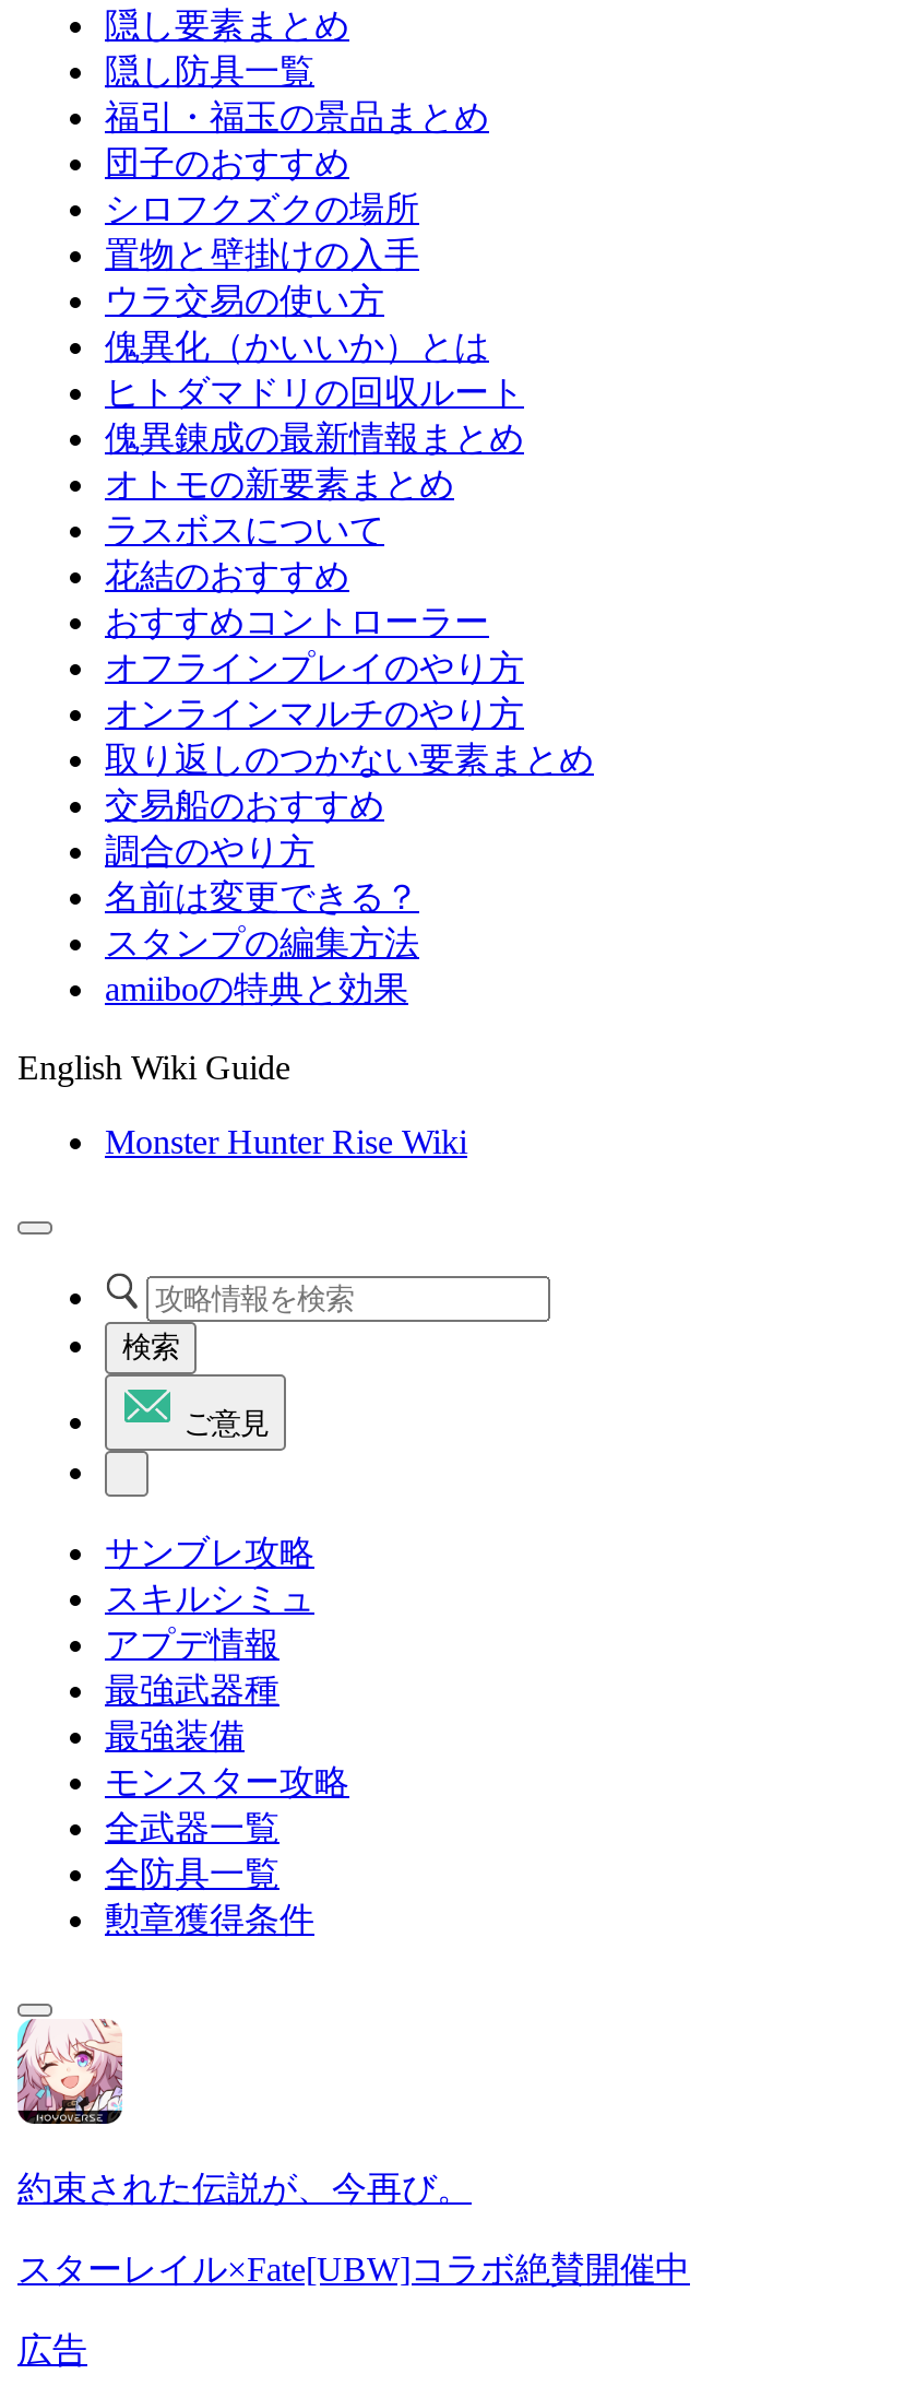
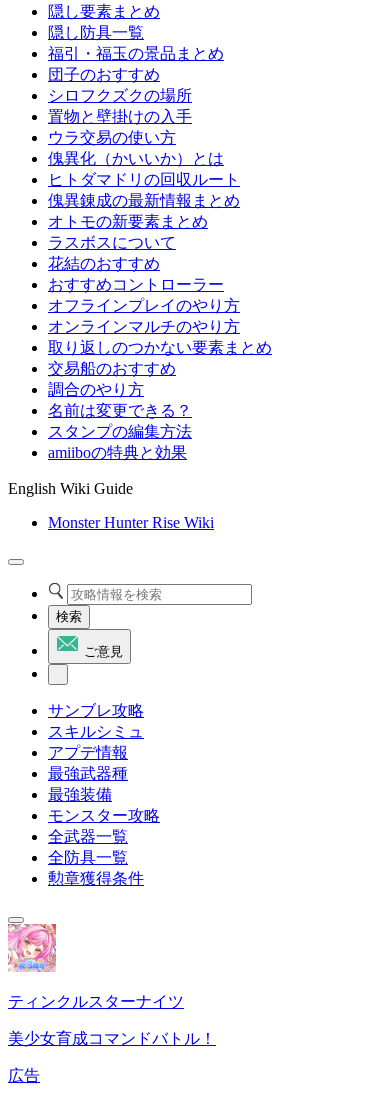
- [image]
- 約束された伝説が、今再び。
+ [image]
+ ティンクルスターナイツ

- スターレイル×Fate[UBW]コラボ絶賛開催中
+ 美少女育成コマンドバトル！
